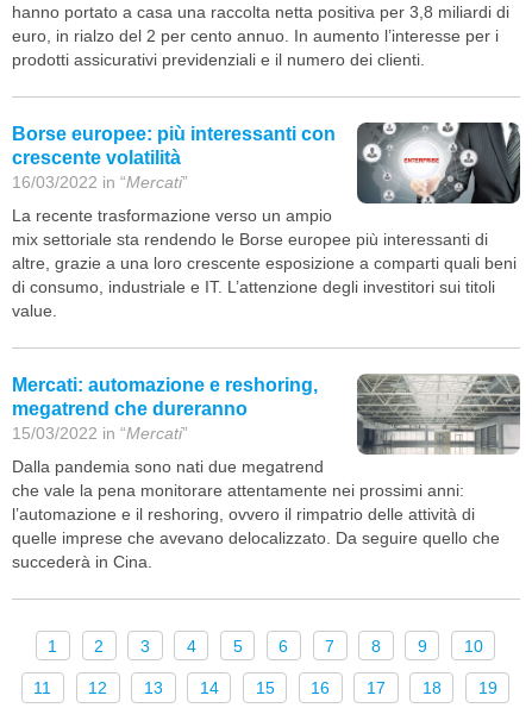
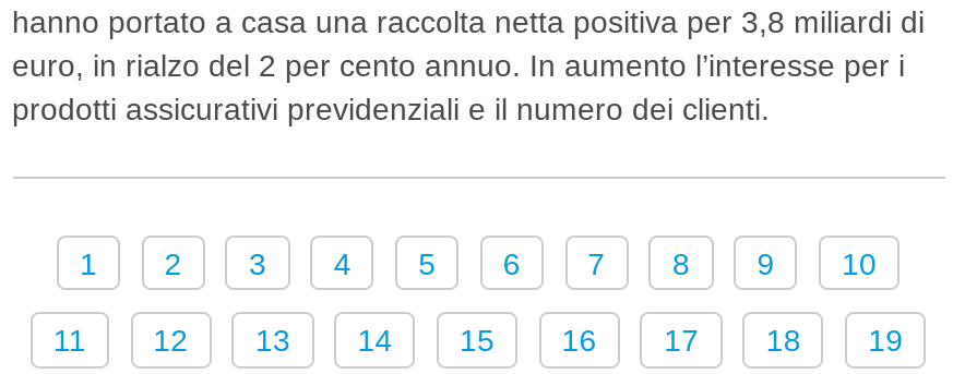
- [image]
- Borse europee: più interessanti con
- crescente volatilità
- 16/03/2022 in “Mercati”
- La recente trasformazione verso un ampio
- mix settoriale sta rendendo le Borse europee più interessanti di
- altre, grazie a una loro crescente esposizione a comparti quali beni
- di consumo, industriale e IT. L’attenzione degli investitori sui titoli
- value.

- [image]
- Mercati: automazione e reshoring,
- megatrend che dureranno
- 15/03/2022 in “Mercati”
- Dalla pandemia sono nati due megatrend
- che vale la pena monitorare attentamente nei prossimi anni:
- l’automazione e il reshoring, ovvero il rimpatrio delle attività di
- quelle imprese che avevano delocalizzato. Da seguire quello che
- succederà in Cina.
